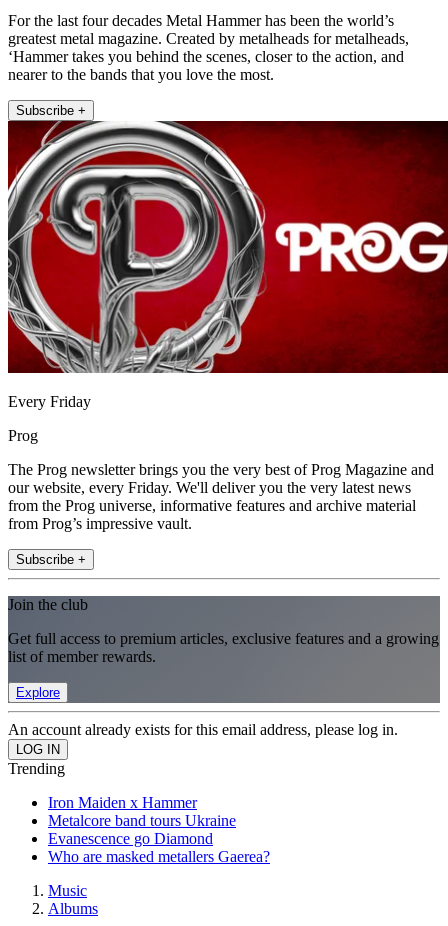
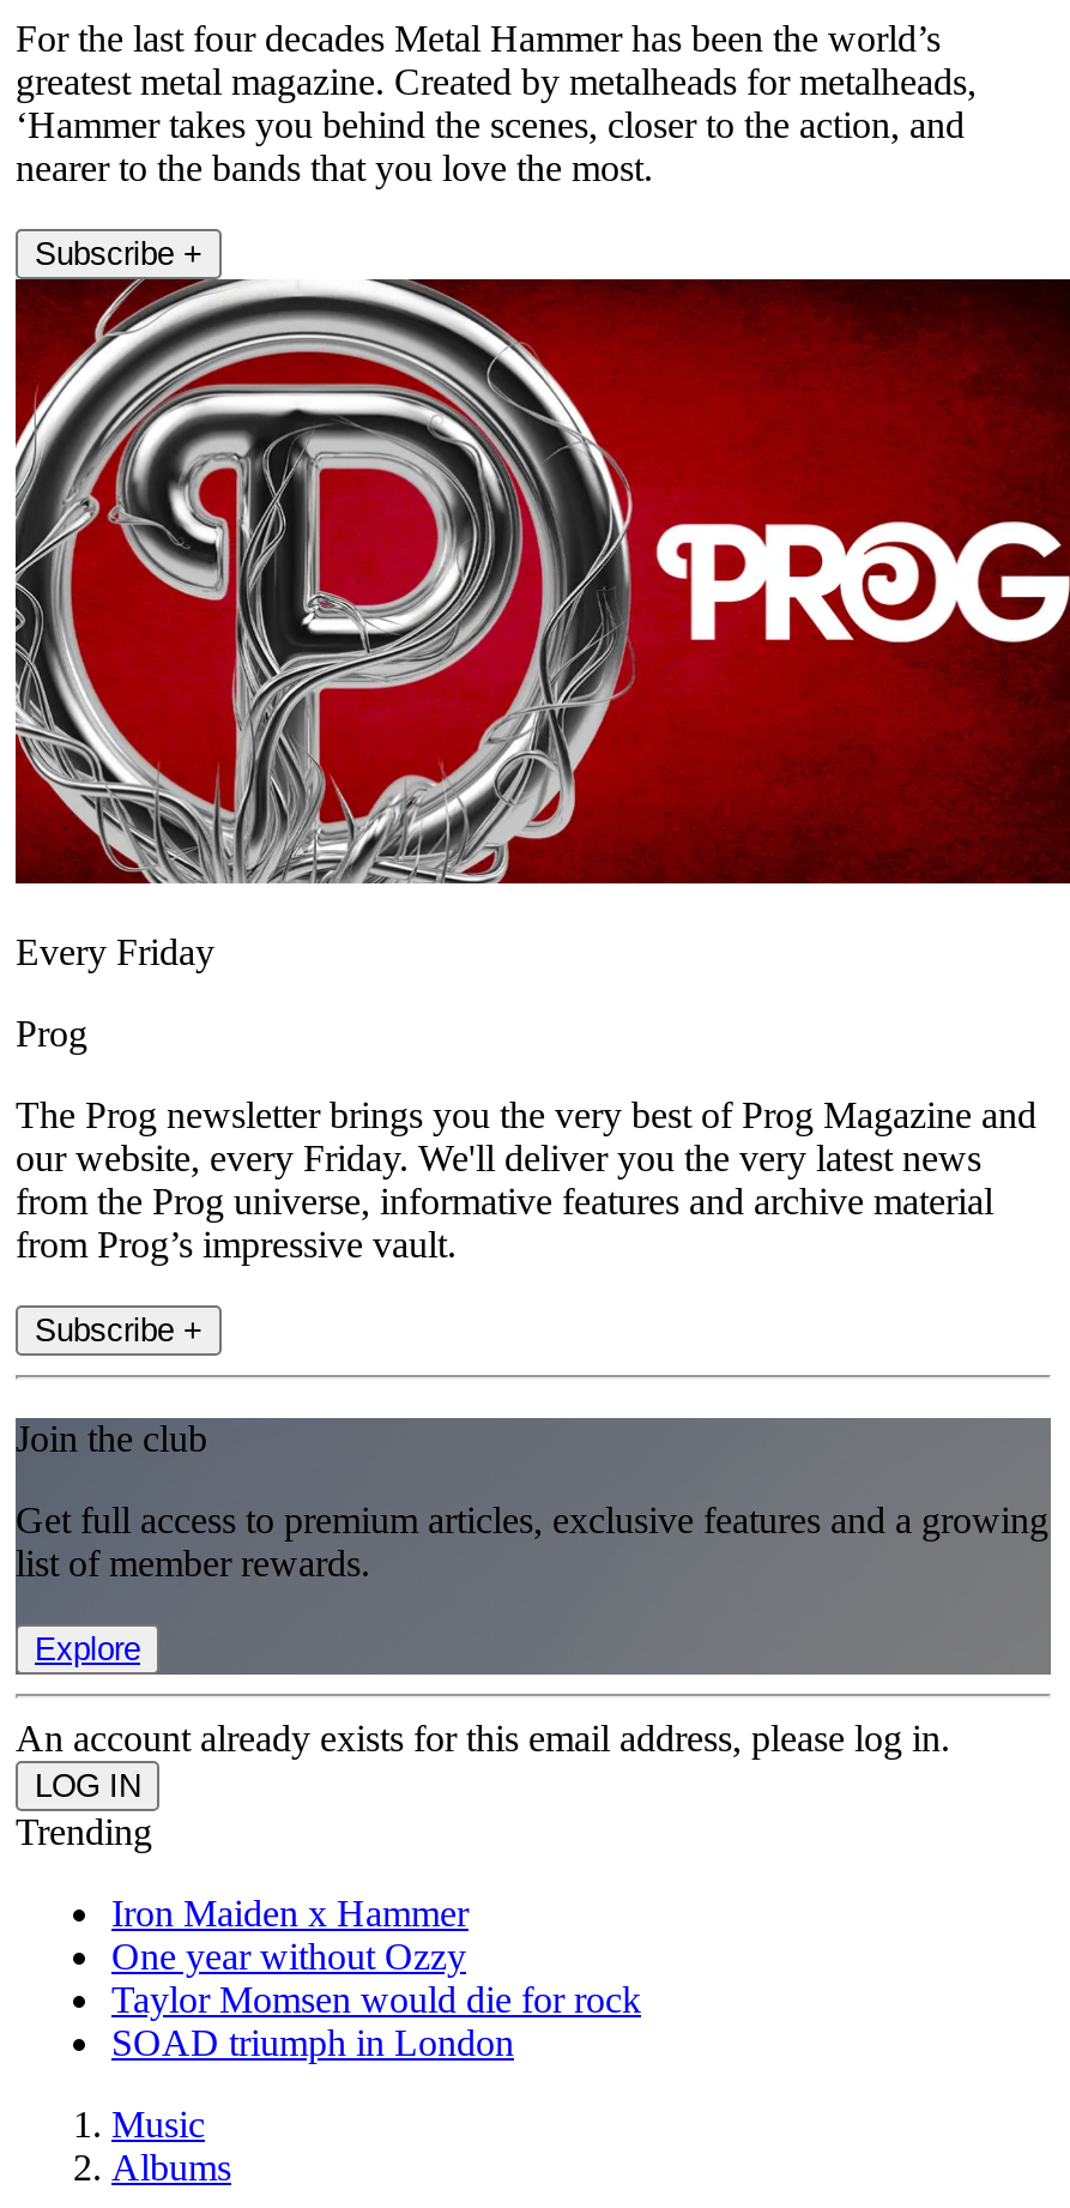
- Metalcore band tours Ukraine
- Evanescence go Diamond
- Who are masked metallers Gaerea?
+ One year without Ozzy
+ Taylor Momsen would die for rock
+ SOAD triumph in London
